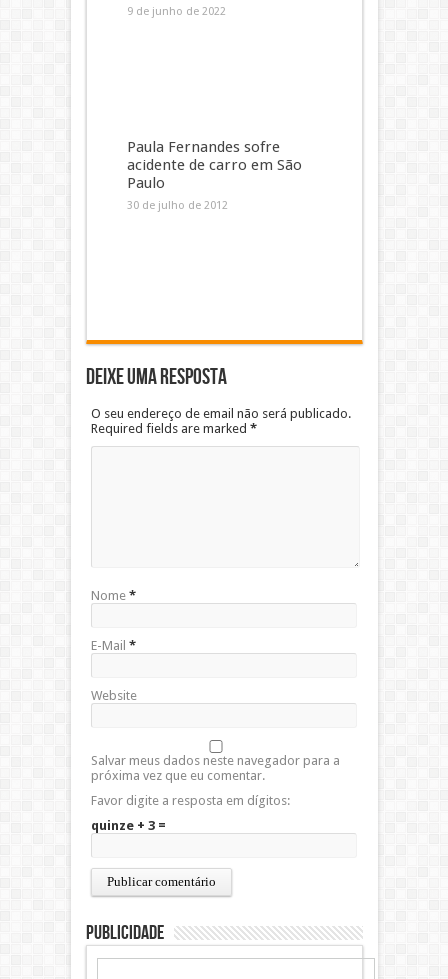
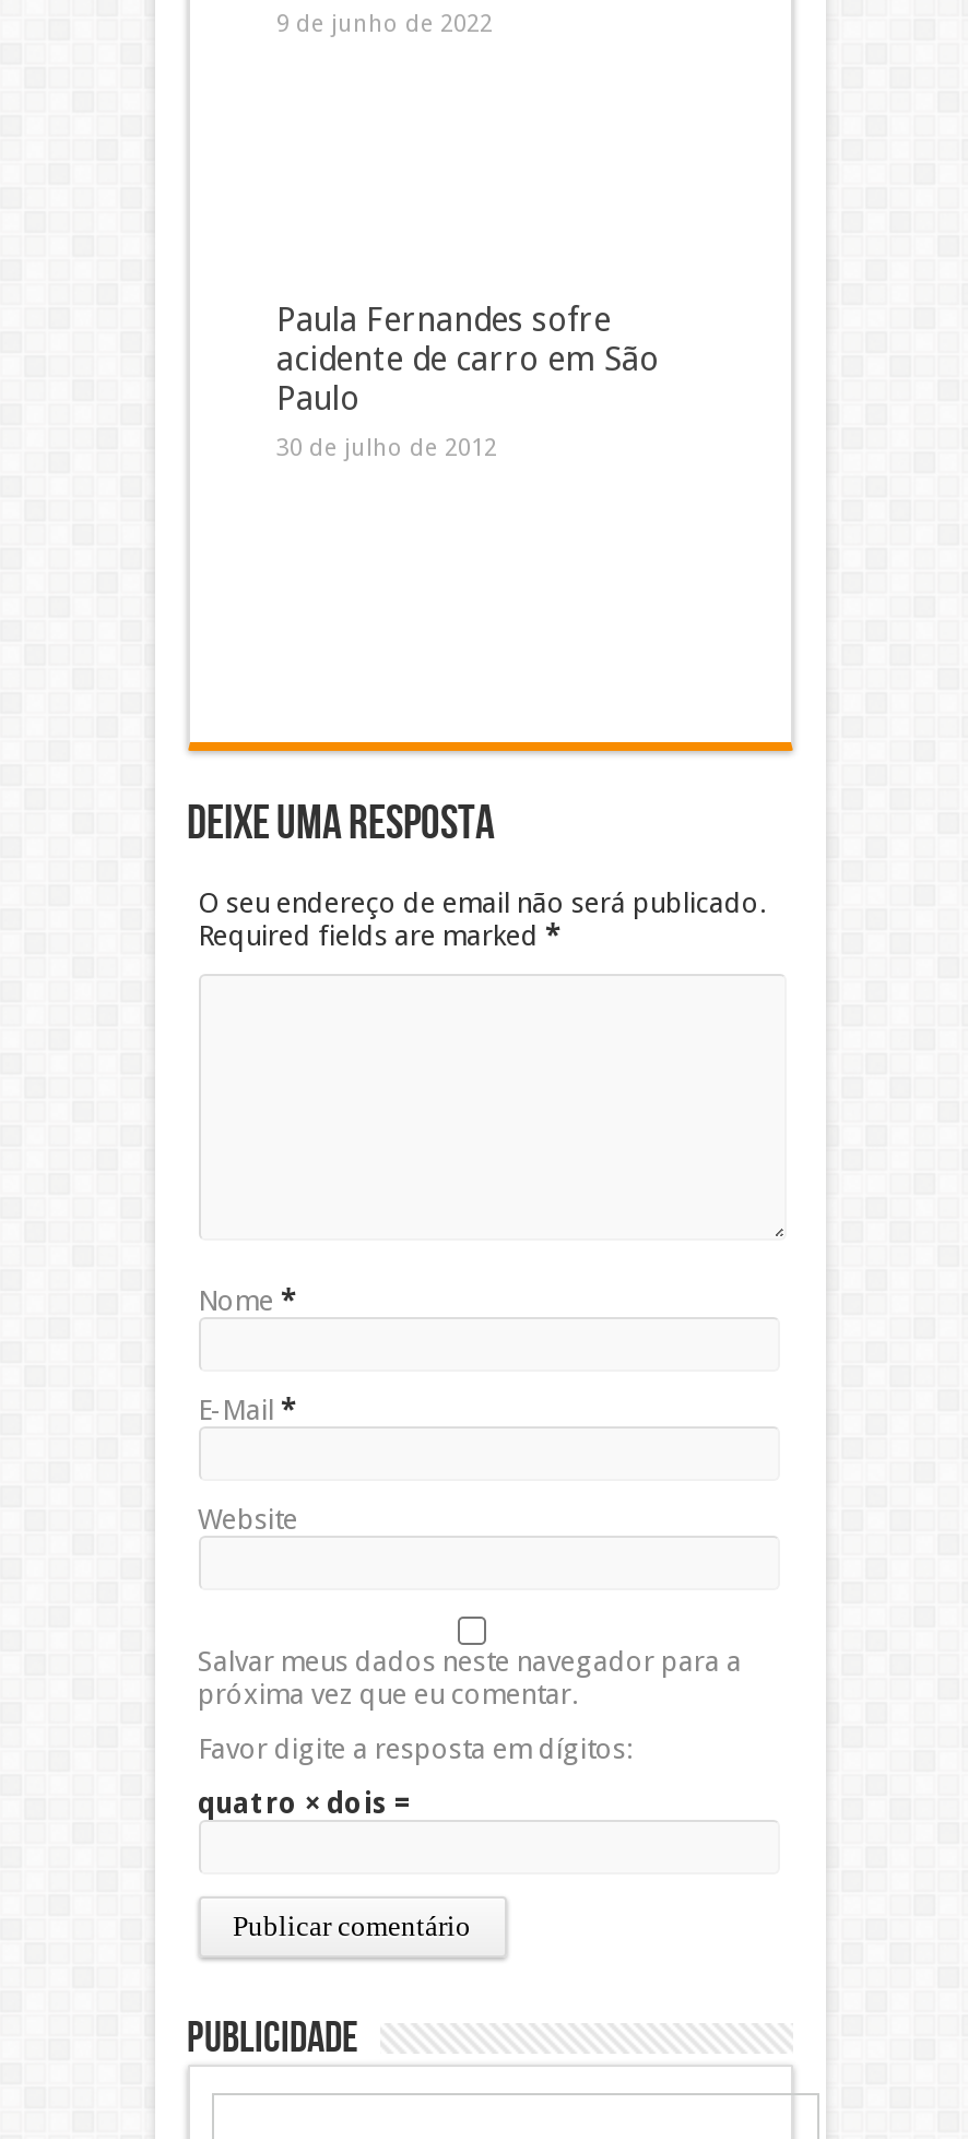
- quinze + 3 =
+ quatro × dois =
